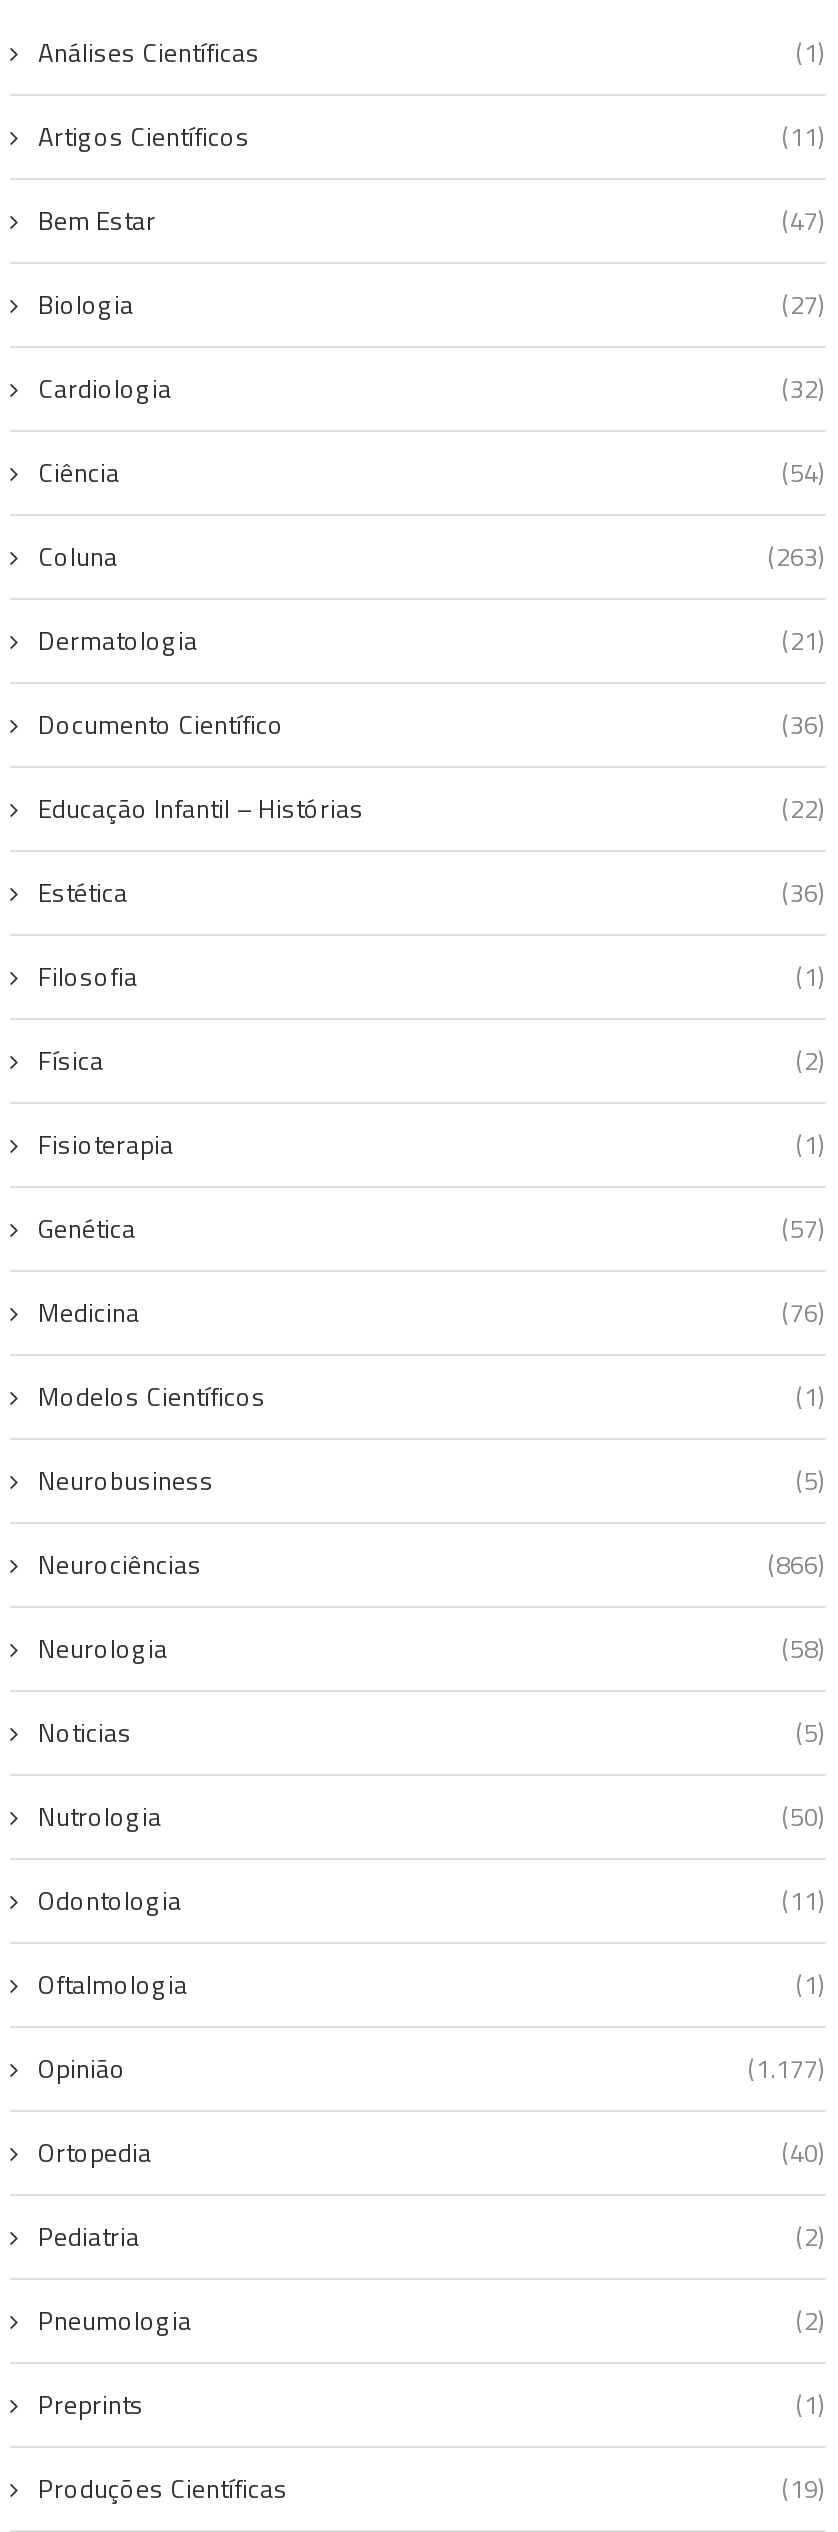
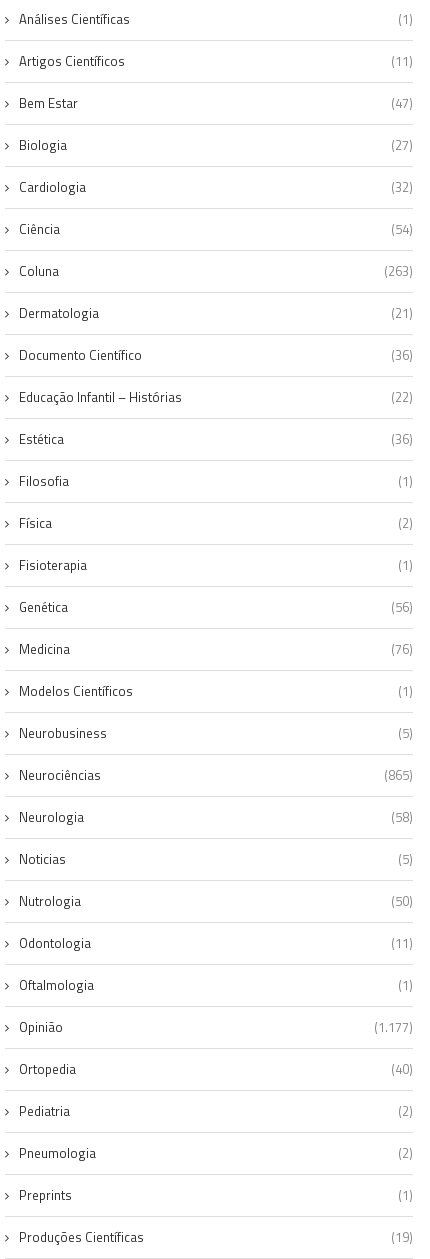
- (57)
+ (56)

- (866)
+ (865)
